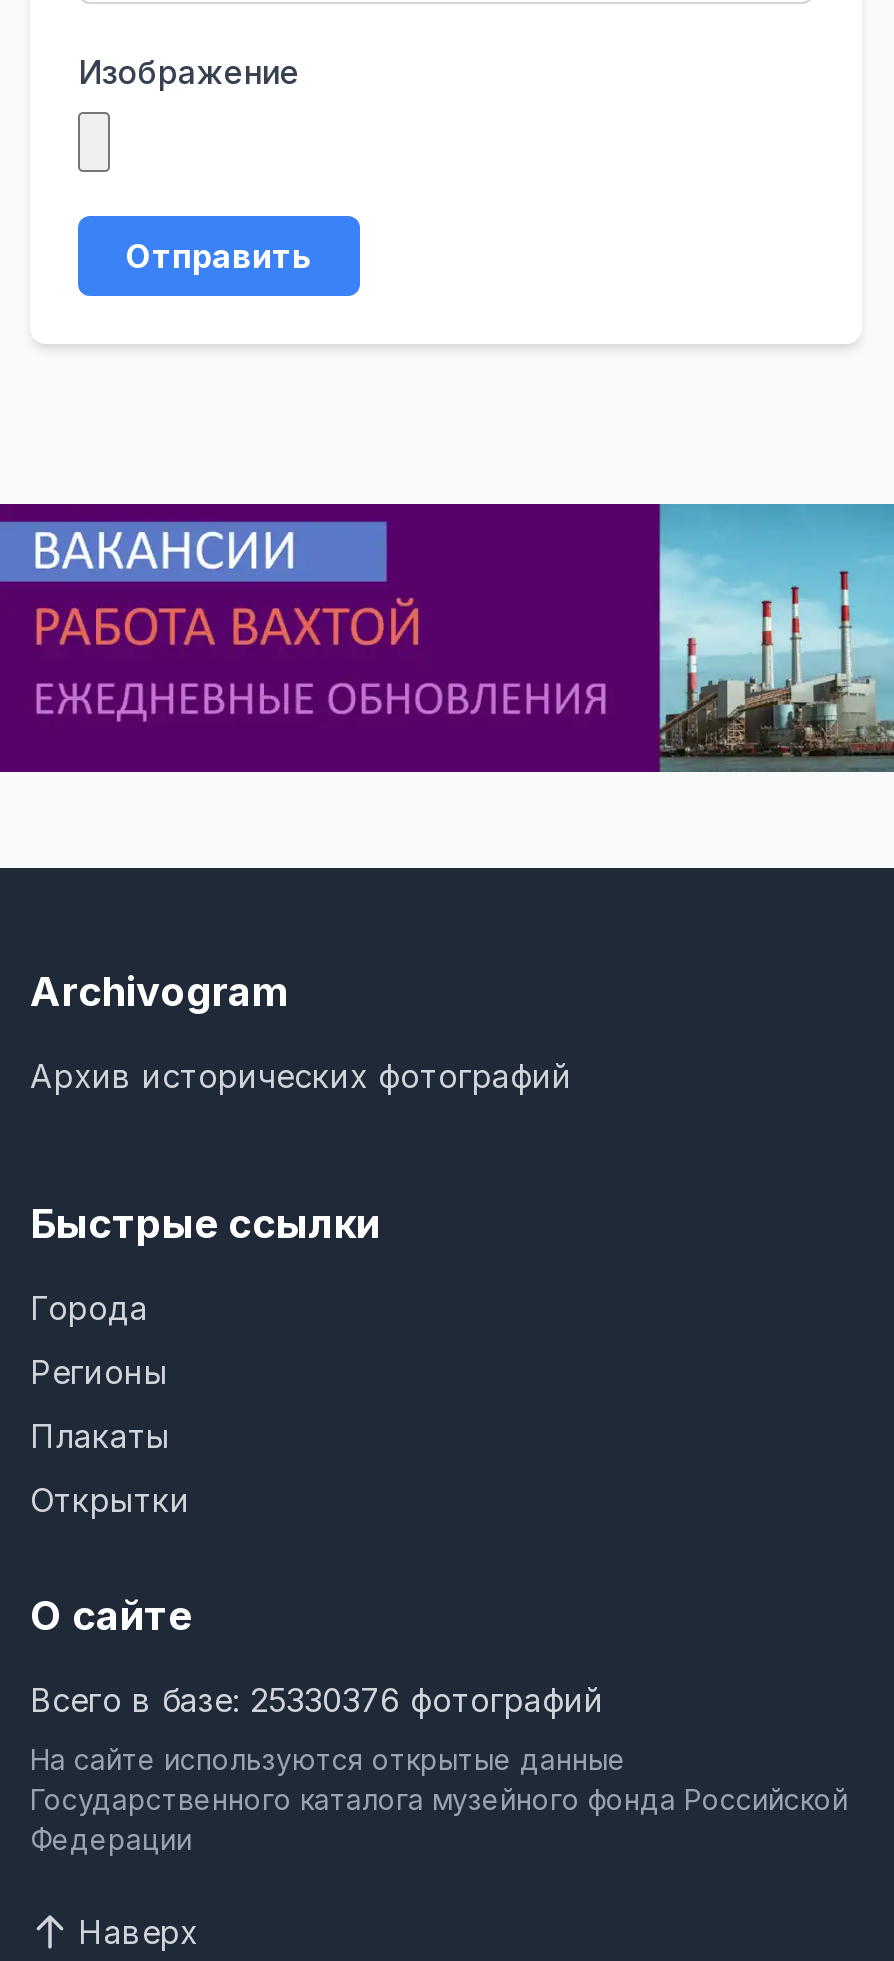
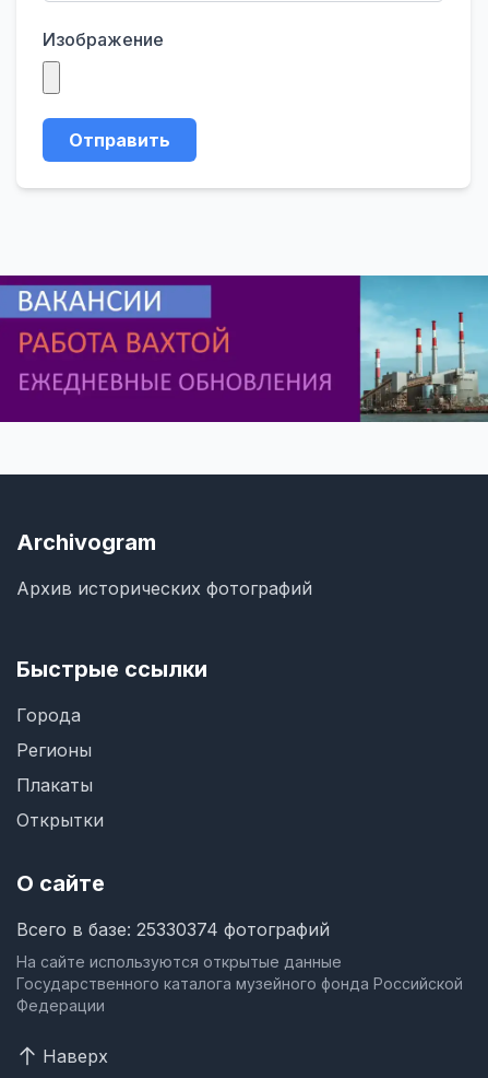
- Всего в базе: 25330376 фотографий
+ Всего в базе: 25330374 фотографий
